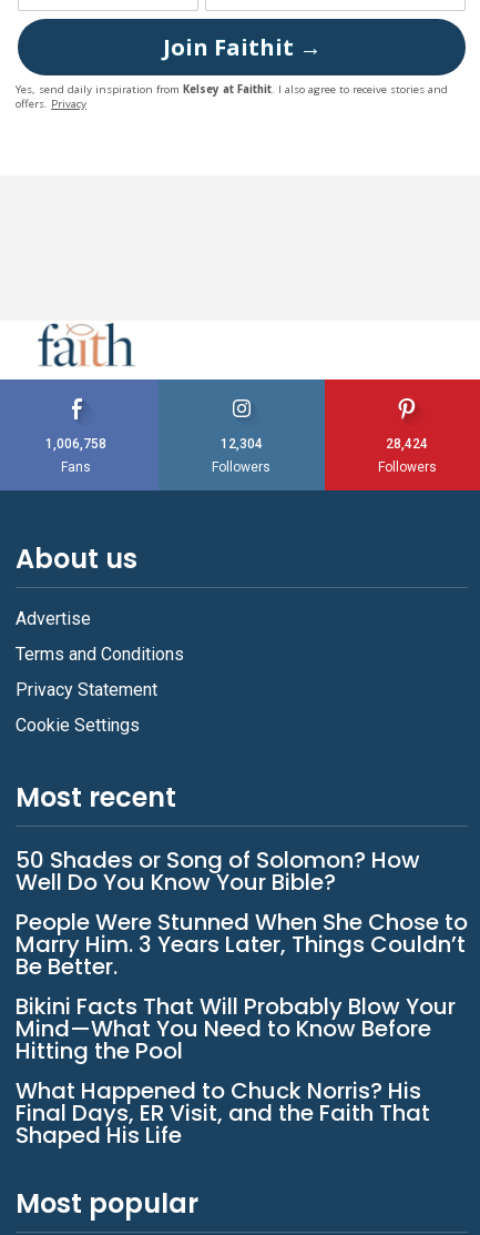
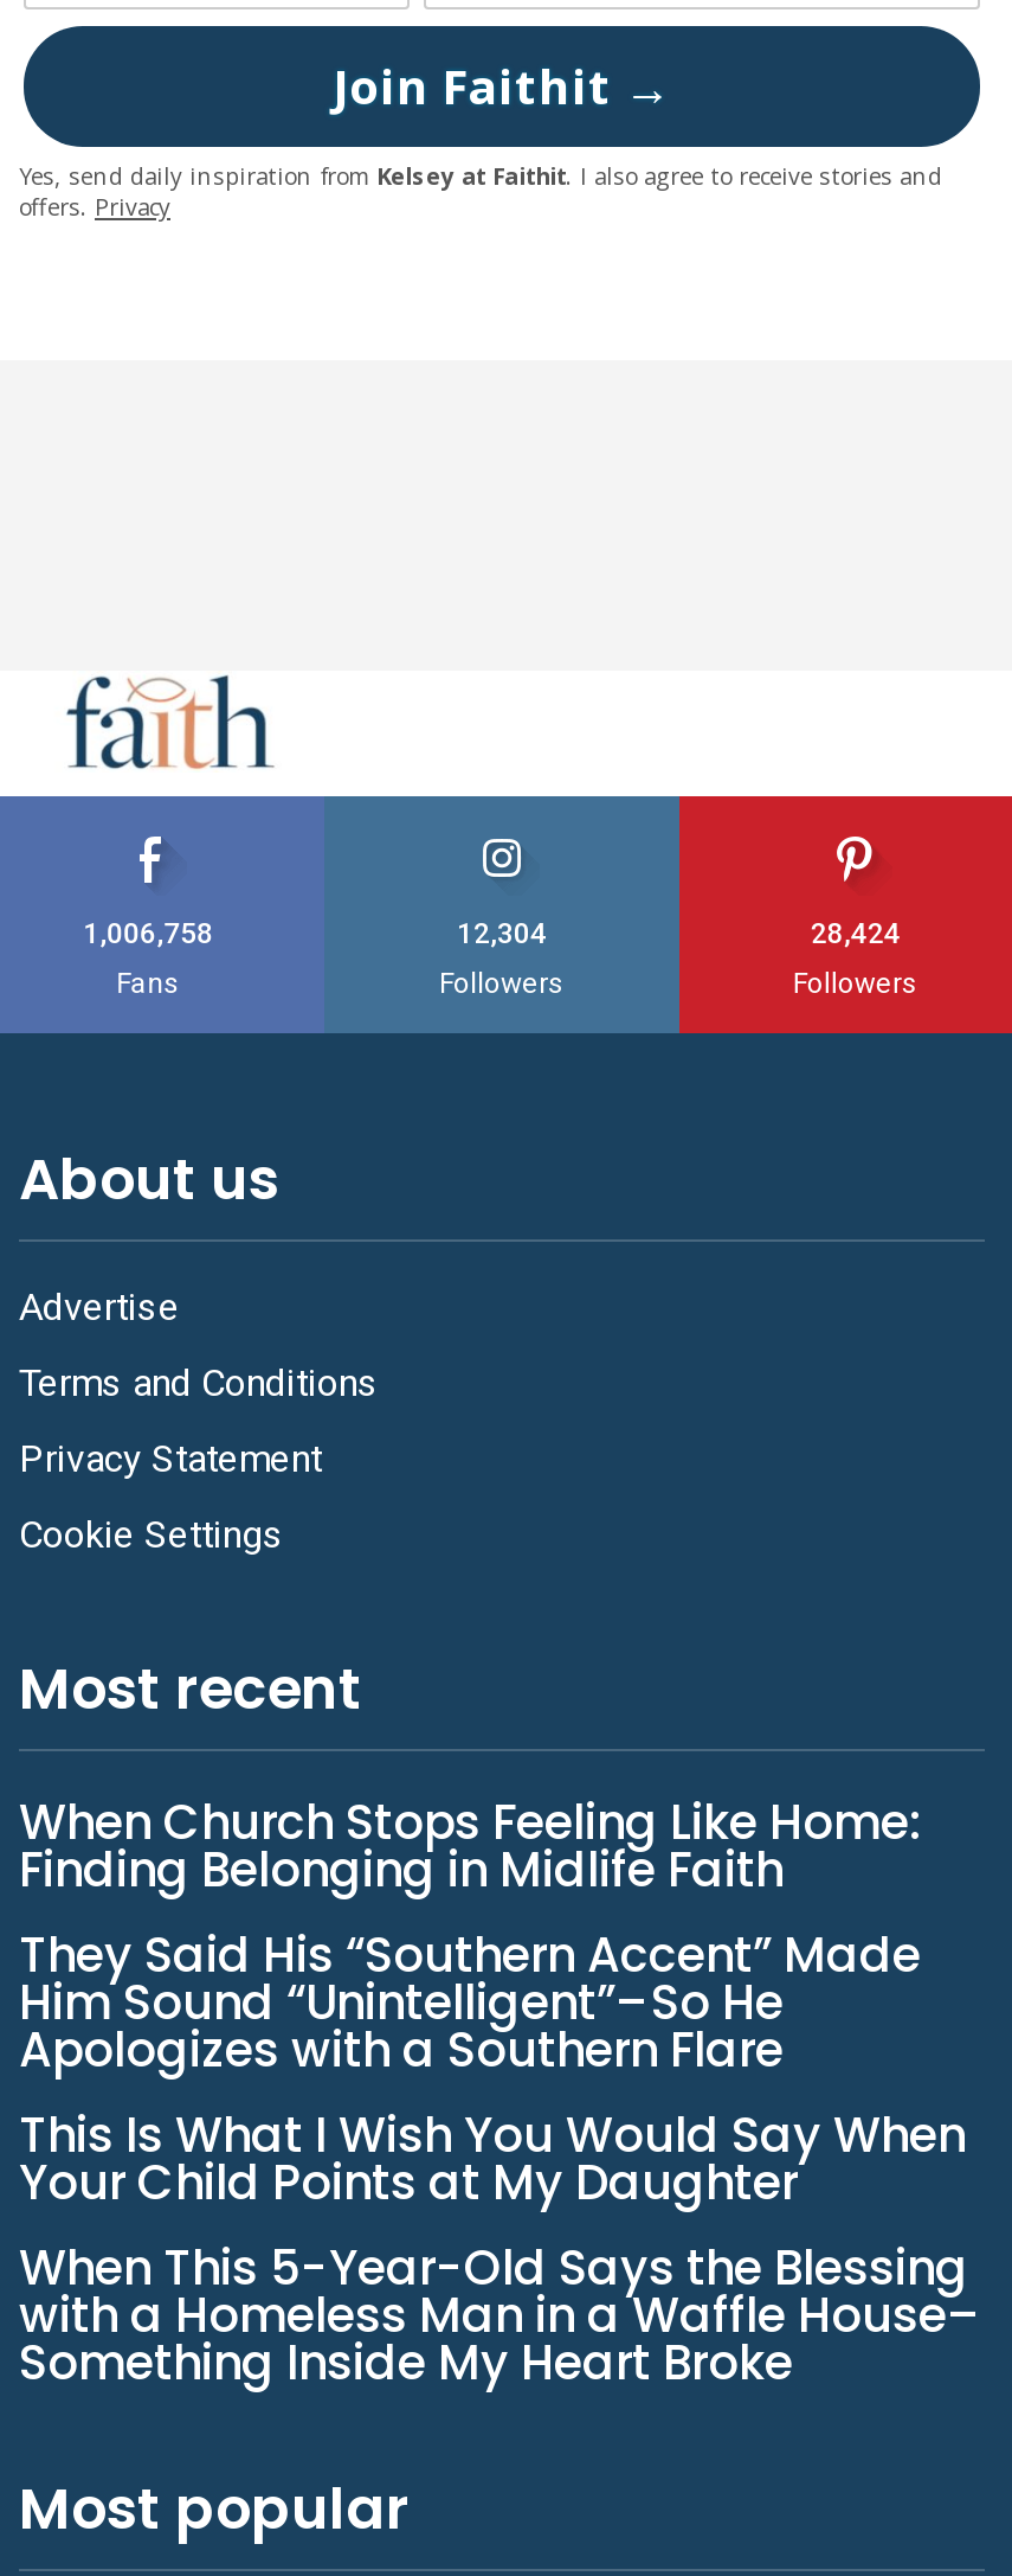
- 50 Shades or Song of Solomon? How
- Well Do You Know Your Bible?
- People Were Stunned When She Chose to
- Marry Him. 3 Years Later, Things Couldn’t
- Be Better.
- Bikini Facts That Will Probably Blow Your
- Mind—What You Need to Know Before
- Hitting the Pool
- What Happened to Chuck Norris? His
- Final Days, ER Visit, and the Faith That
- Shaped His Life
+ When Church Stops Feeling Like Home:
+ Finding Belonging in Midlife Faith
+ They Said His “Southern Accent” Made
+ Him Sound “Unintelligent”–So He
+ Apologizes with a Southern Flare
+ This Is What I Wish You Would Say When
+ Your Child Points at My Daughter
+ When This 5-Year-Old Says the Blessing
+ with a Homeless Man in a Waffle House–
+ Something Inside My Heart Broke
